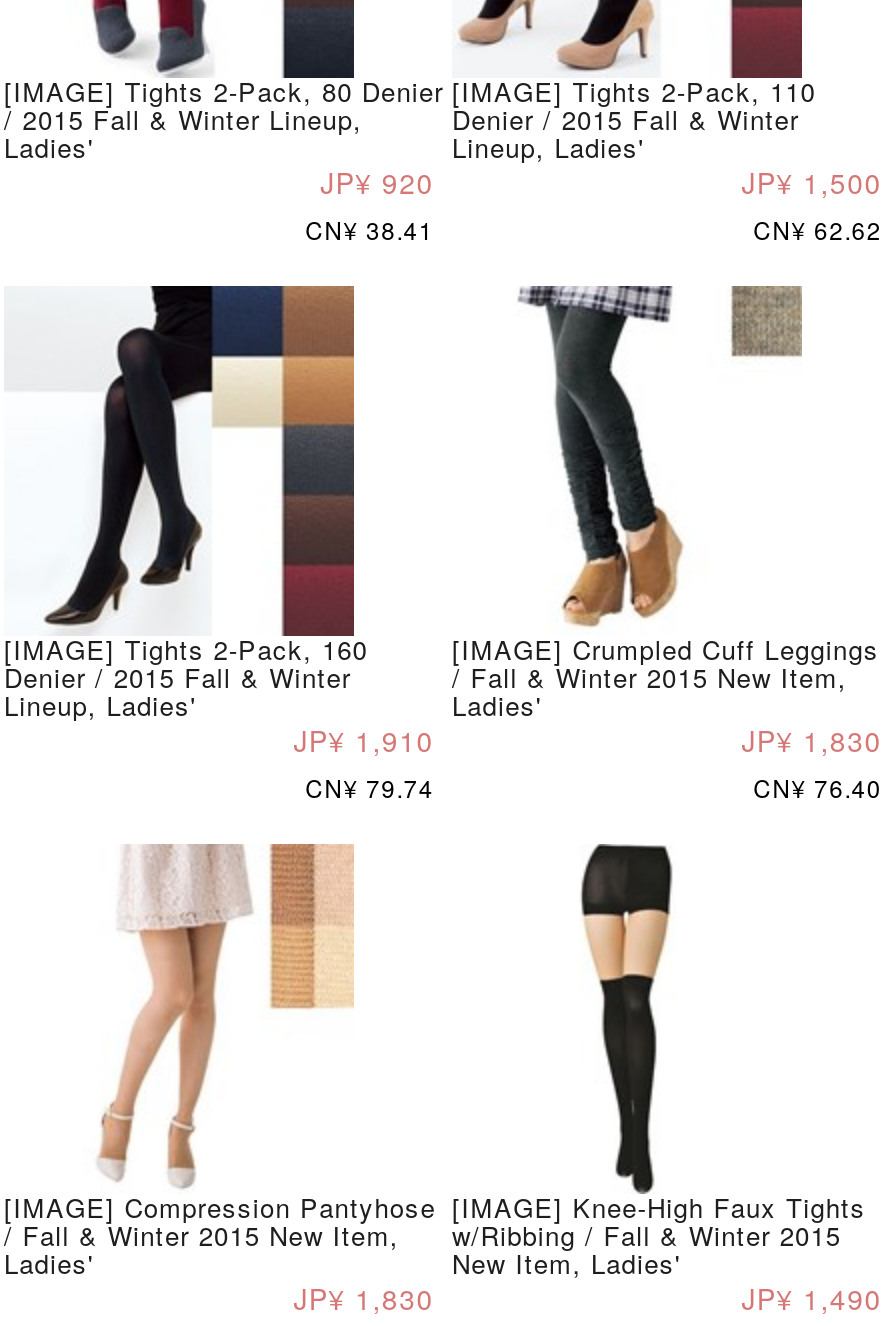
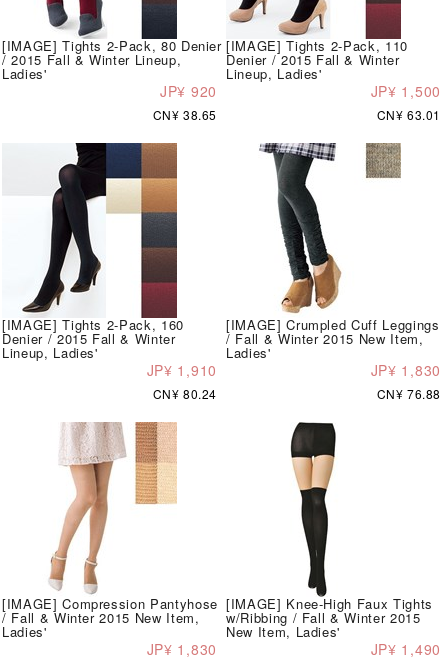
- CN¥ 38.41
+ CN¥ 38.65

- CN¥ 62.62
+ CN¥ 63.01

- CN¥ 79.74
+ CN¥ 80.24

- CN¥ 76.40
+ CN¥ 76.88
